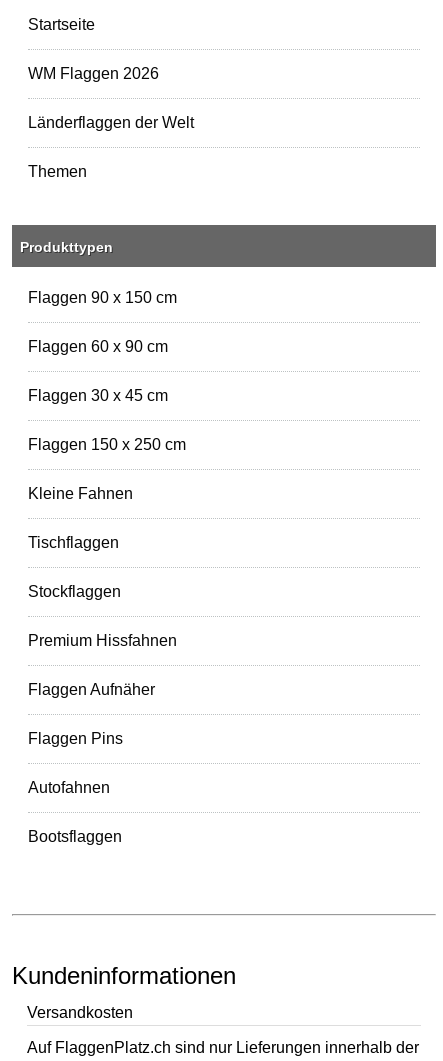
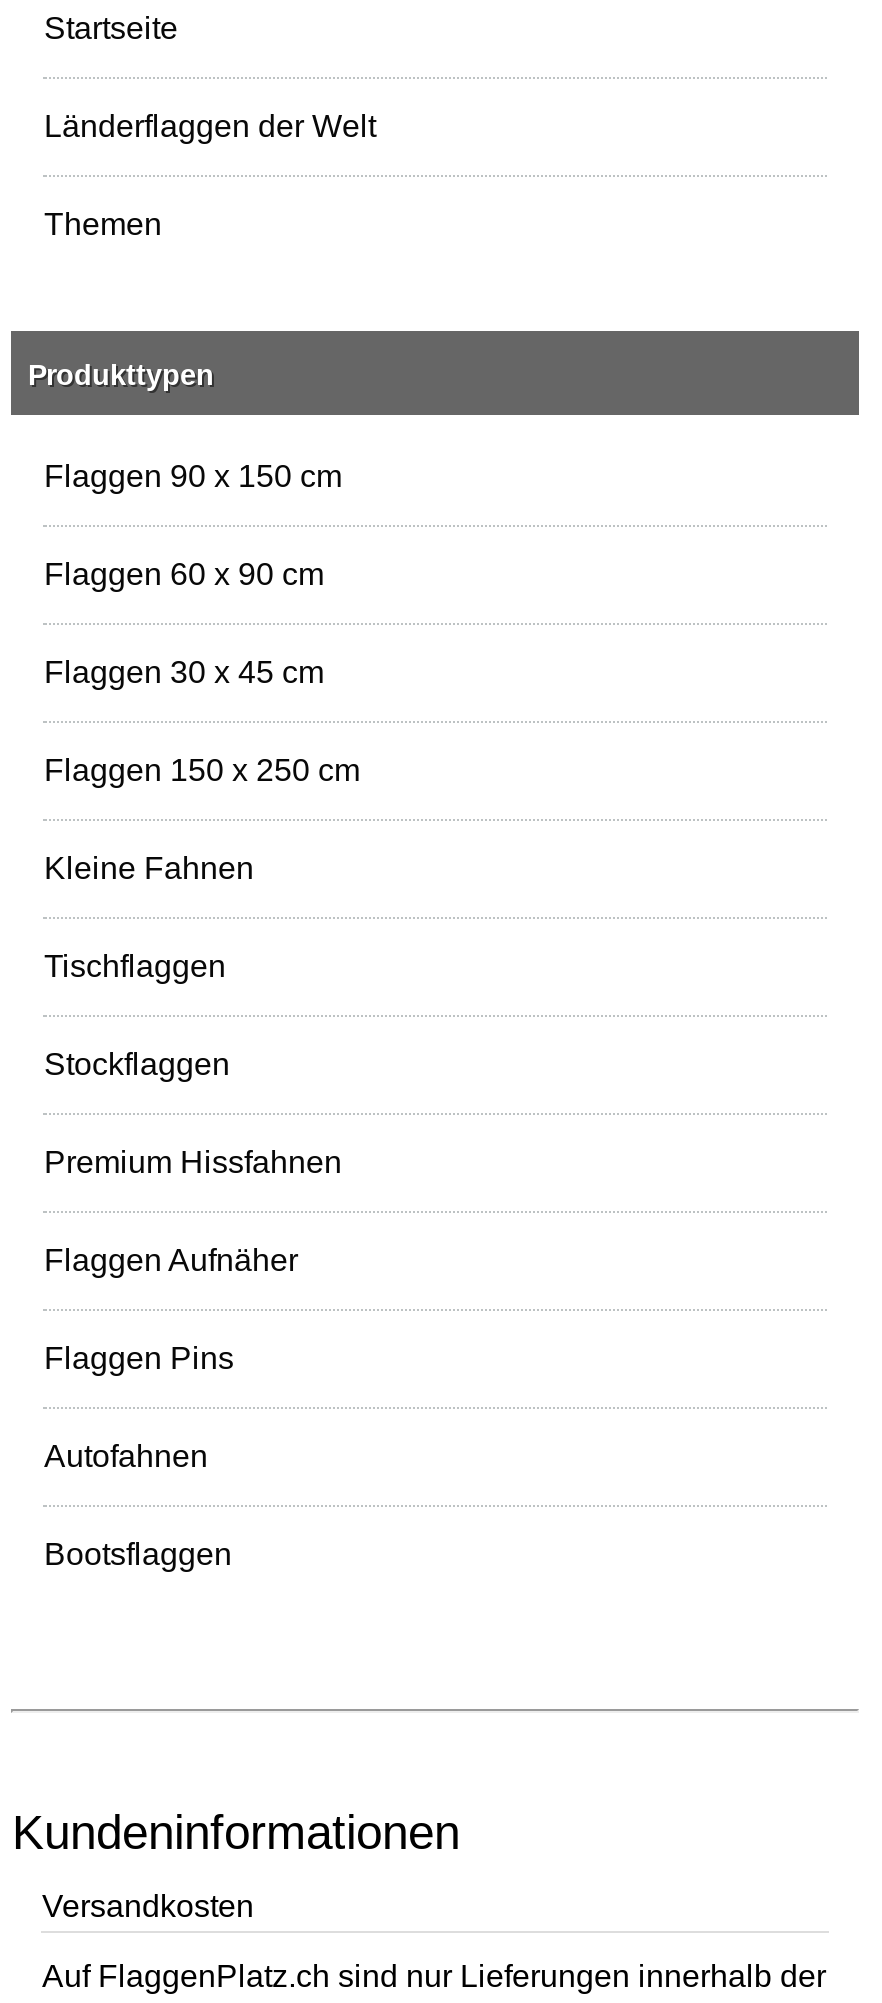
- WM Flaggen 2026
